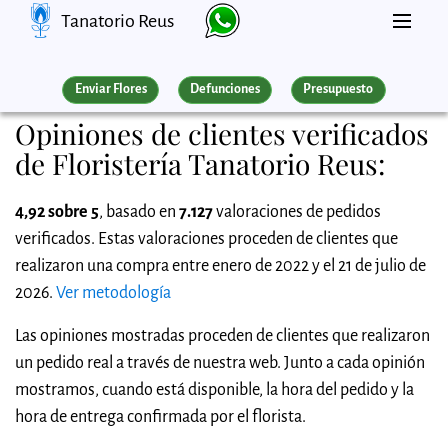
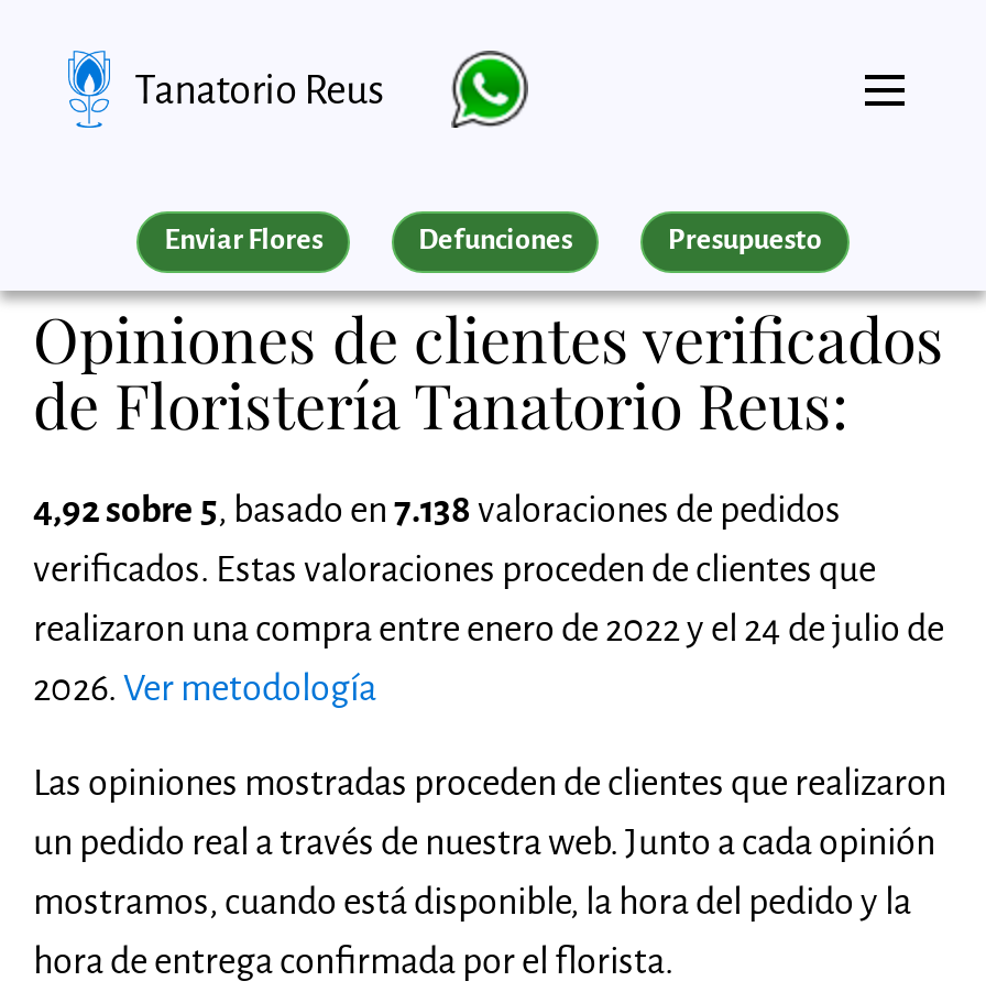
- 4,92 sobre 5, basado en 7.127 valoraciones de pedidos
+ 4,92 sobre 5, basado en 7.138 valoraciones de pedidos

- realizaron una compra entre enero de 2022 y el 21 de julio de
+ realizaron una compra entre enero de 2022 y el 24 de julio de
